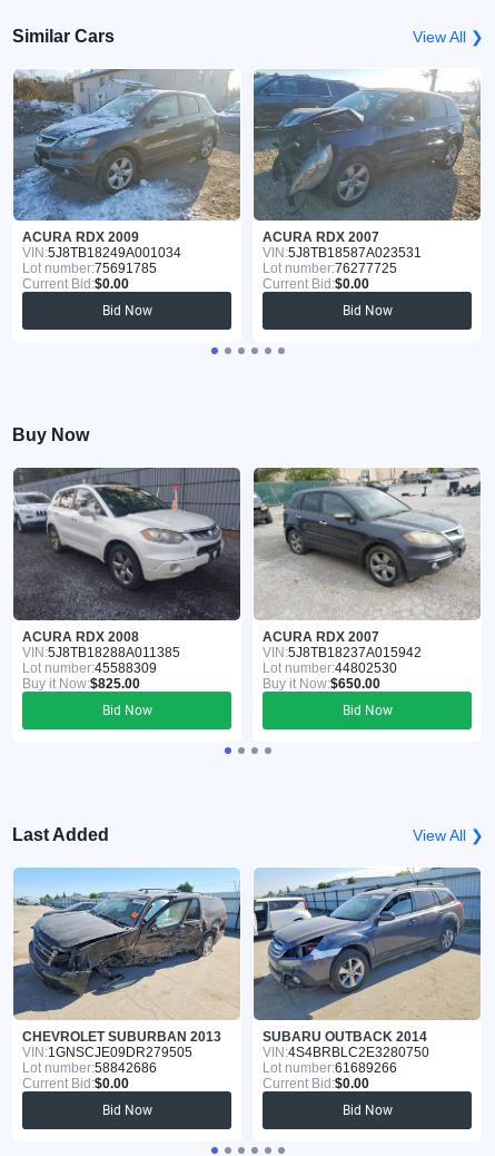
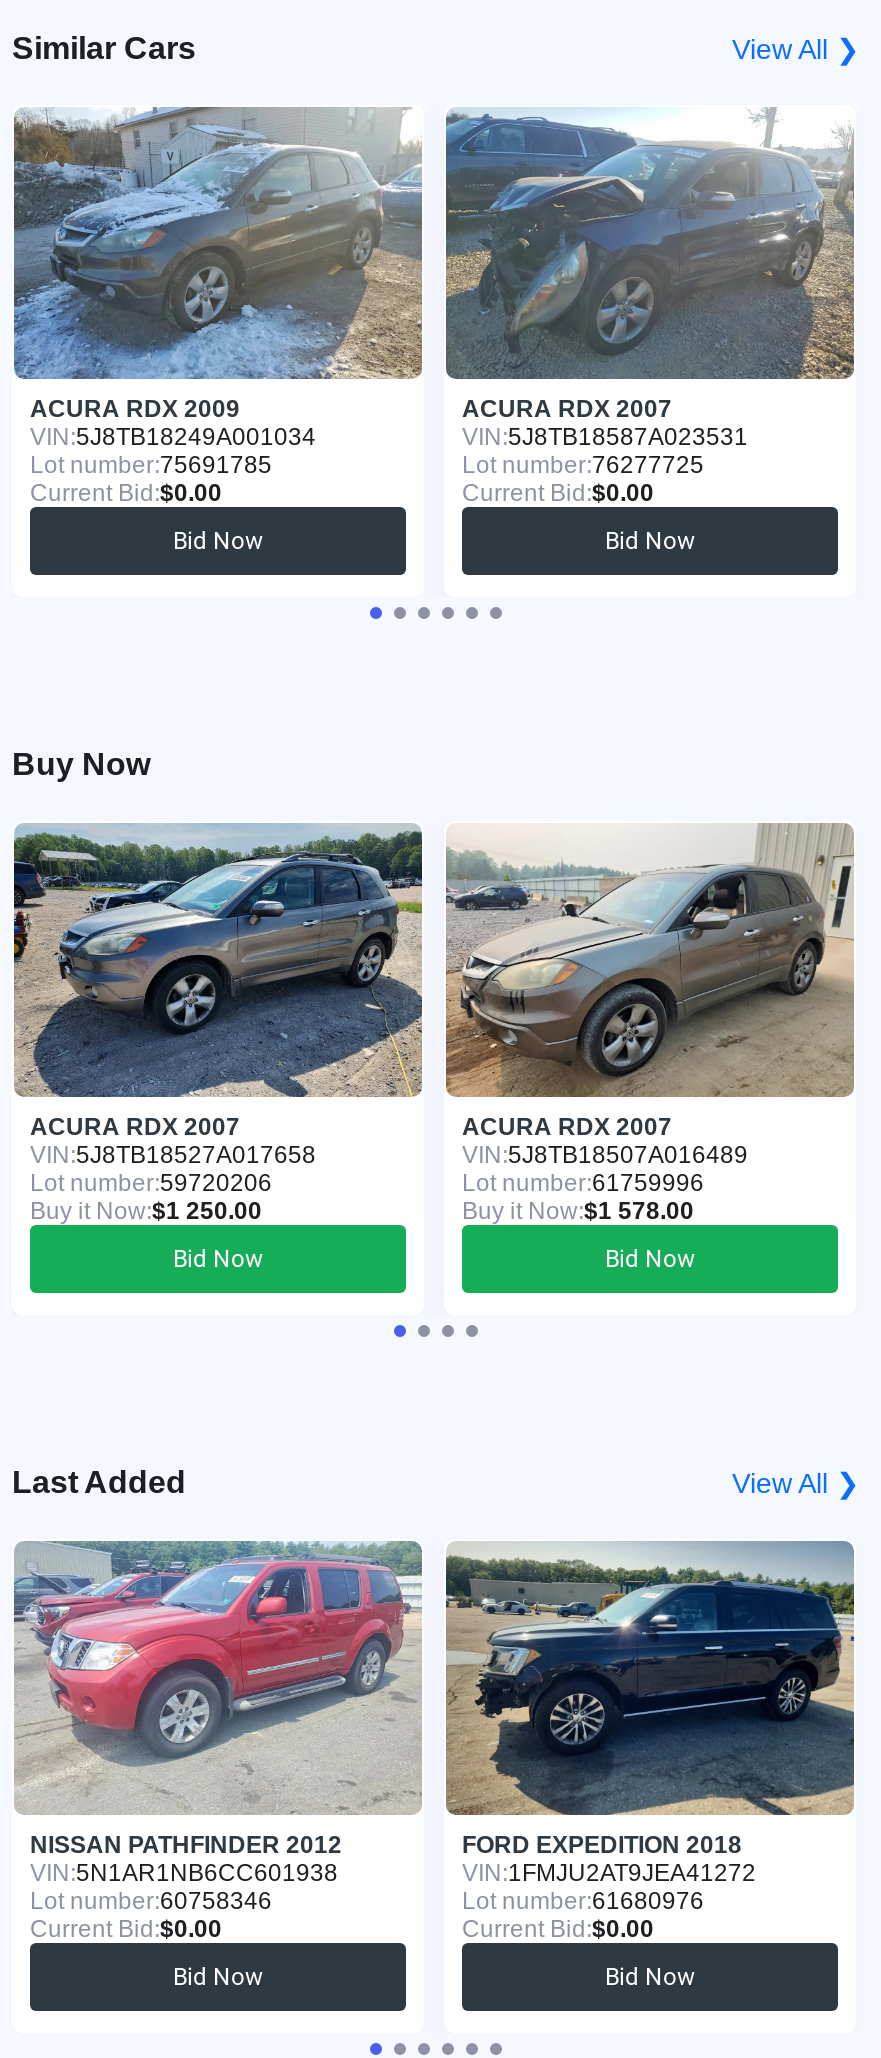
- [image]
- ACURA RDX 2008
- VIN: 5J8TB18288A011385
- Lot number:45588309
- Buy it Now:$825.00
+ [image]
+ ACURA RDX 2007
+ VIN: 5J8TB18527A017658
+ Lot number:59720206
+ Buy it Now:$1 250.00

- [image]
- VIN: 5J8TB18237A015942
- Lot number:44802530
- Buy it Now:$650.00
+ [image]
+ VIN: 5J8TB18507A016489
+ Lot number:61759996
+ Buy it Now:$1 578.00

- [image]
- CHEVROLET SUBURBAN 2013
- VIN: 1GNSCJE09DR279505
- Lot number:58842686
+ [image]
+ NISSAN PATHFINDER 2012
+ VIN: 5N1AR1NB6CC601938
+ Lot number:60758346

- [image]
- SUBARU OUTBACK 2014
- VIN: 4S4BRBLC2E3280750
- Lot number:61689266
+ [image]
+ FORD EXPEDITION 2018
+ VIN: 1FMJU2AT9JEA41272
+ Lot number:61680976
